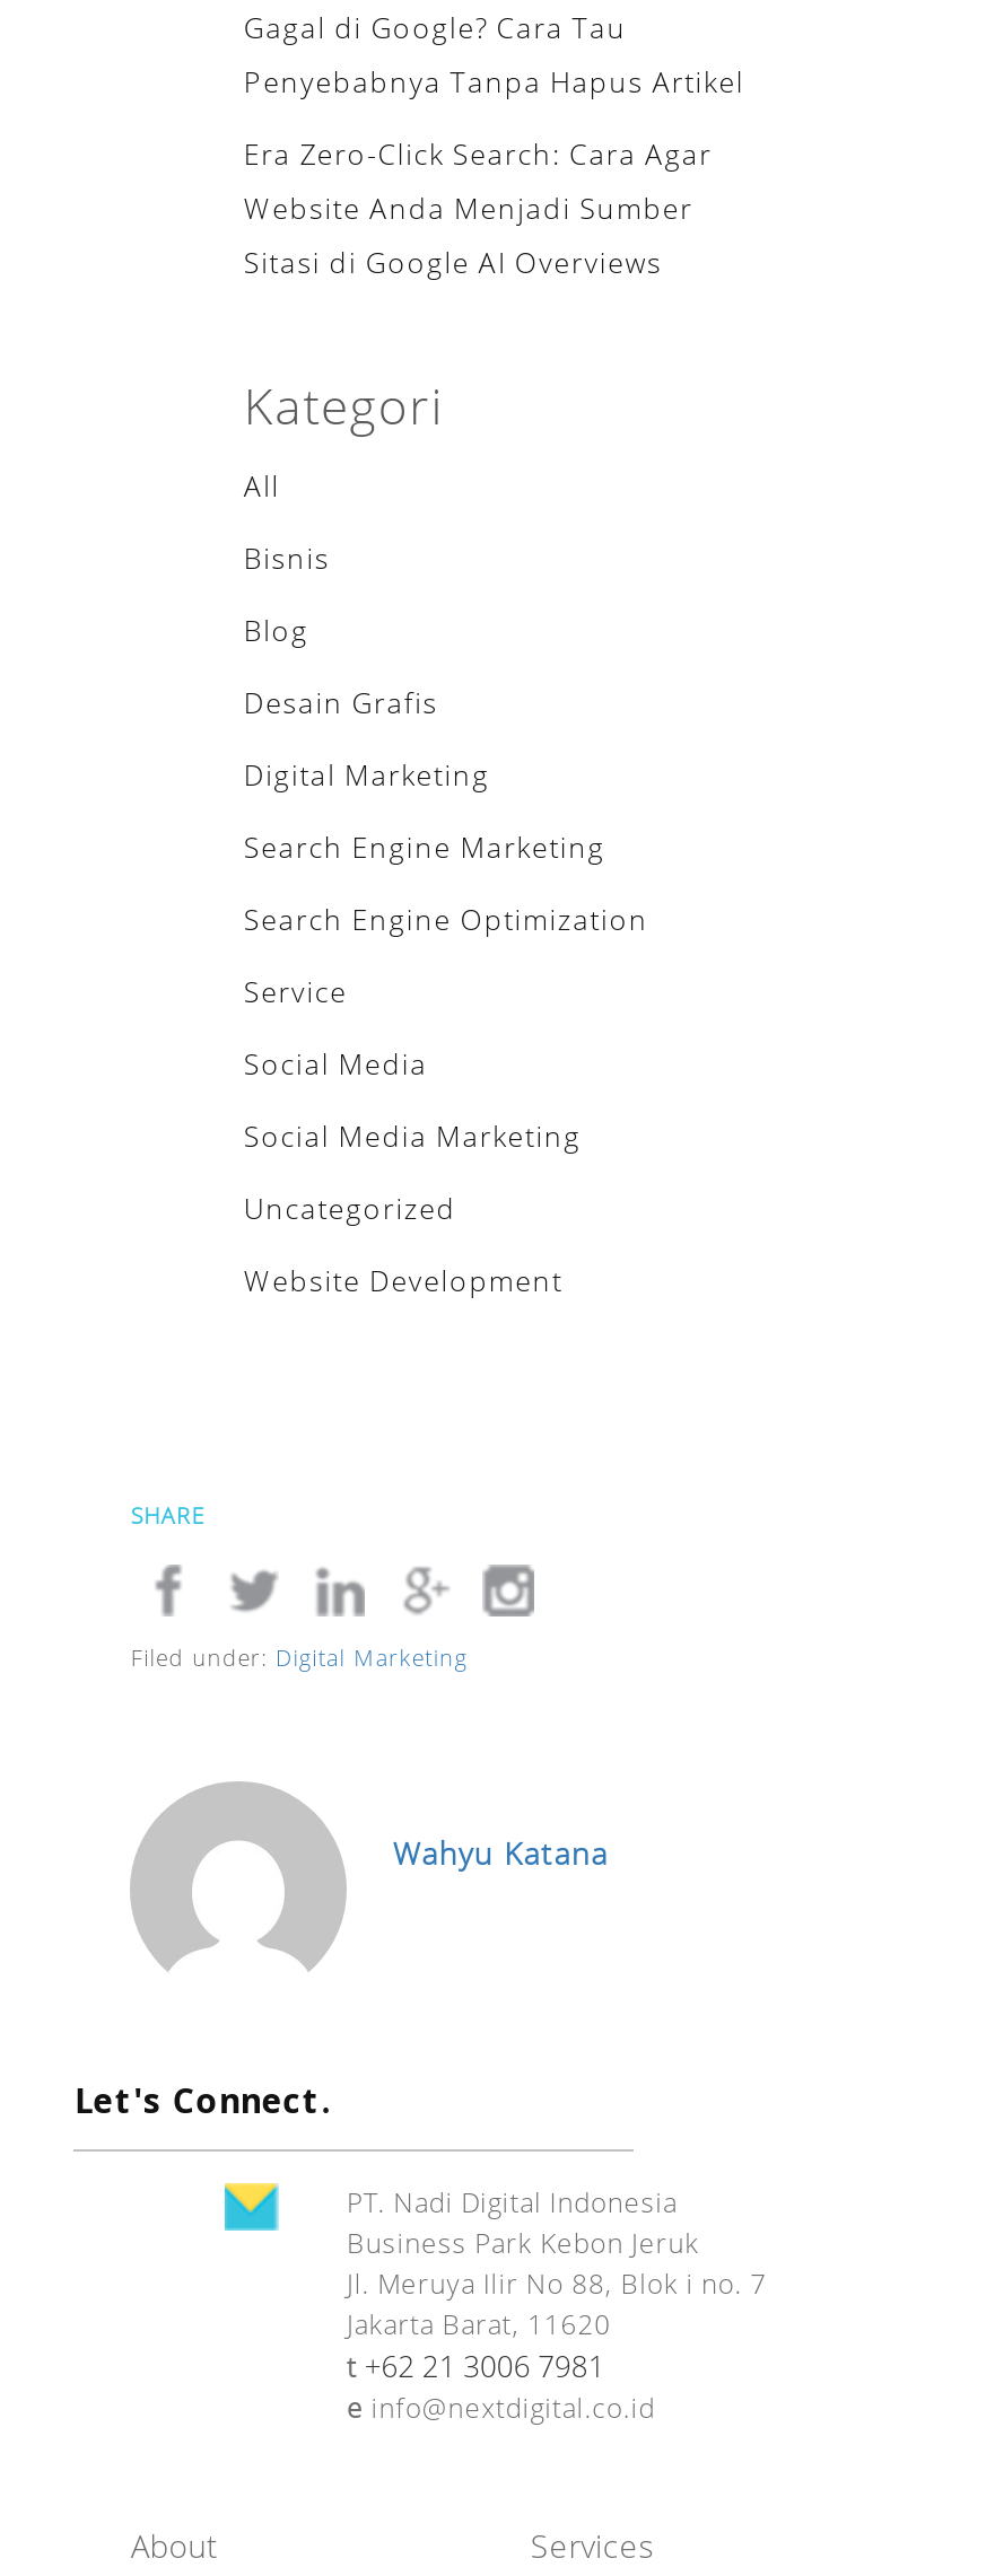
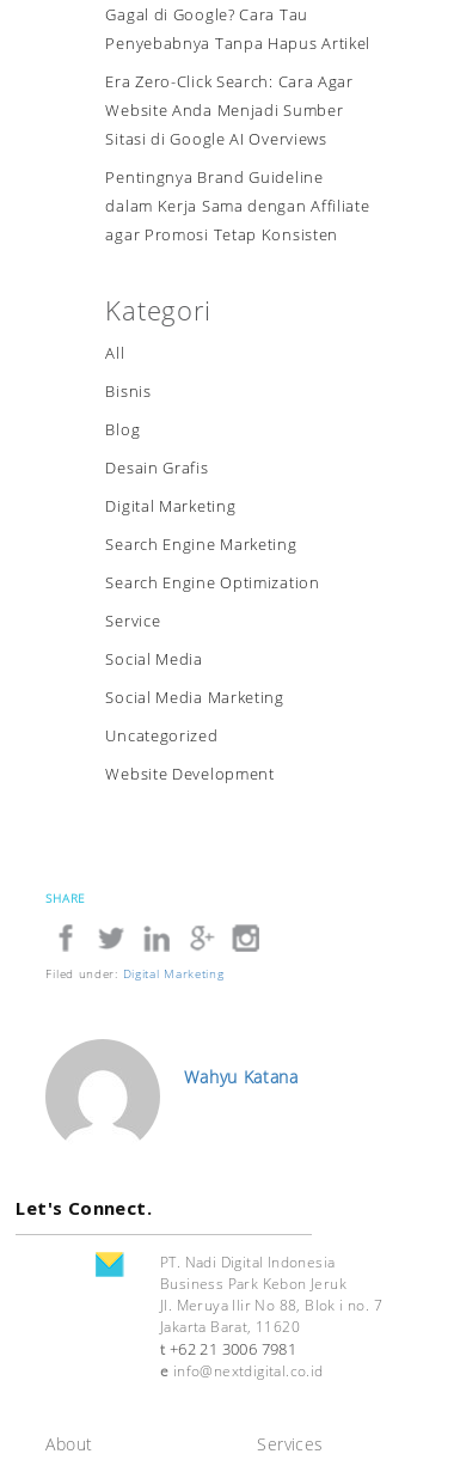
+ Pentingnya Brand Guideline
+ dalam Kerja Sama dengan Affiliate
+ agar Promosi Tetap Konsisten
